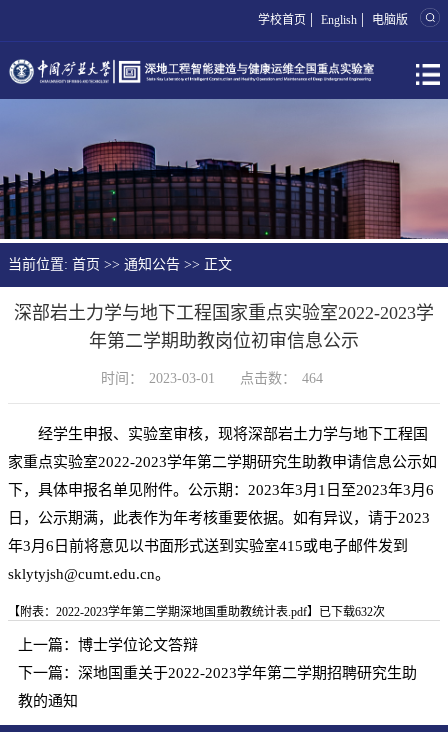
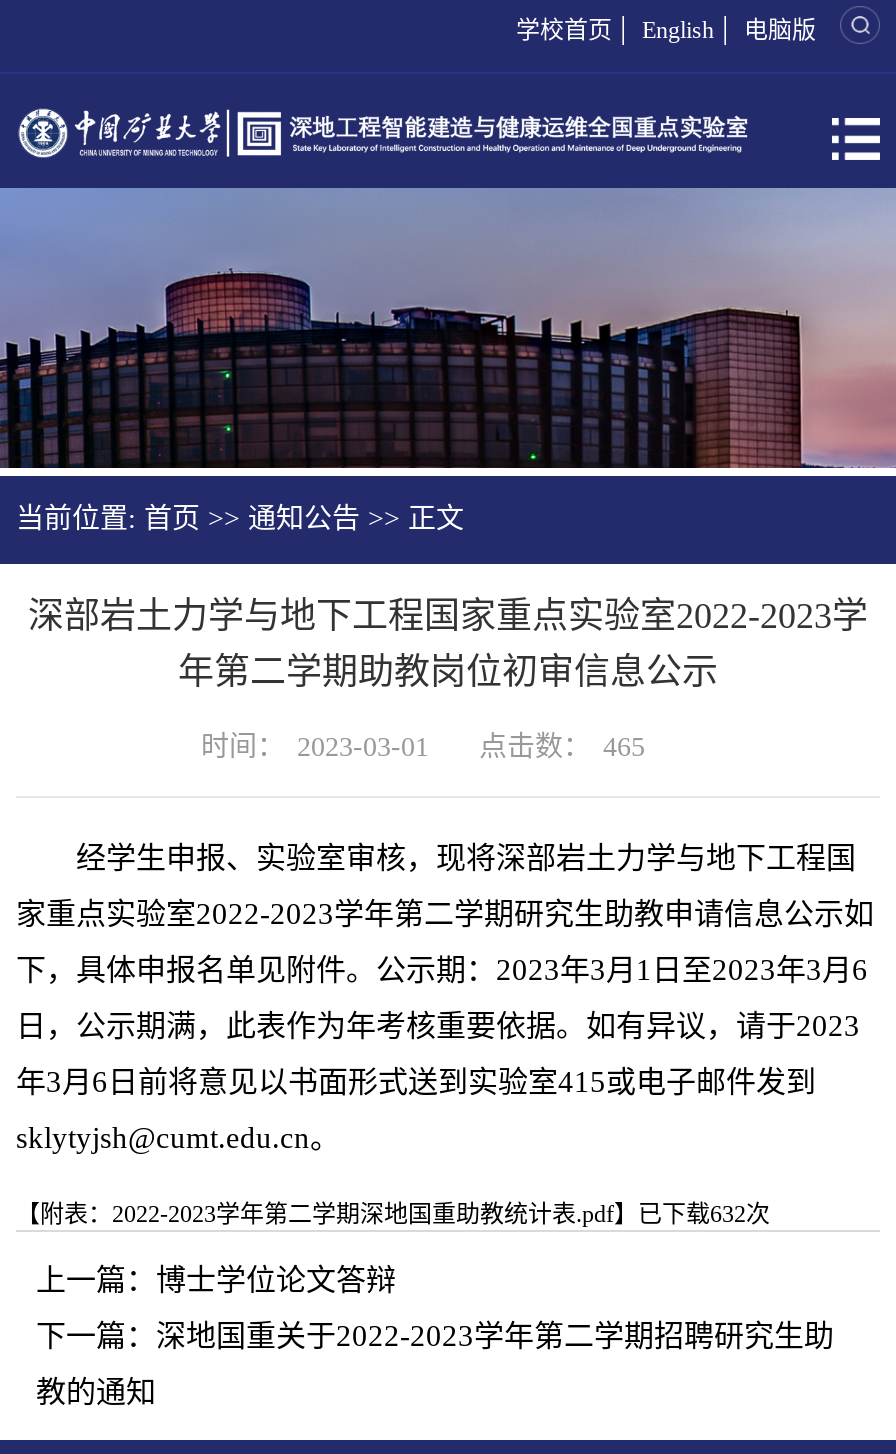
- 时间： 2023-03-01 点击数： 464
+ 时间： 2023-03-01 点击数： 465
